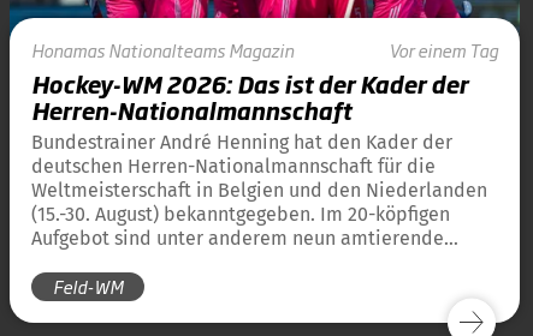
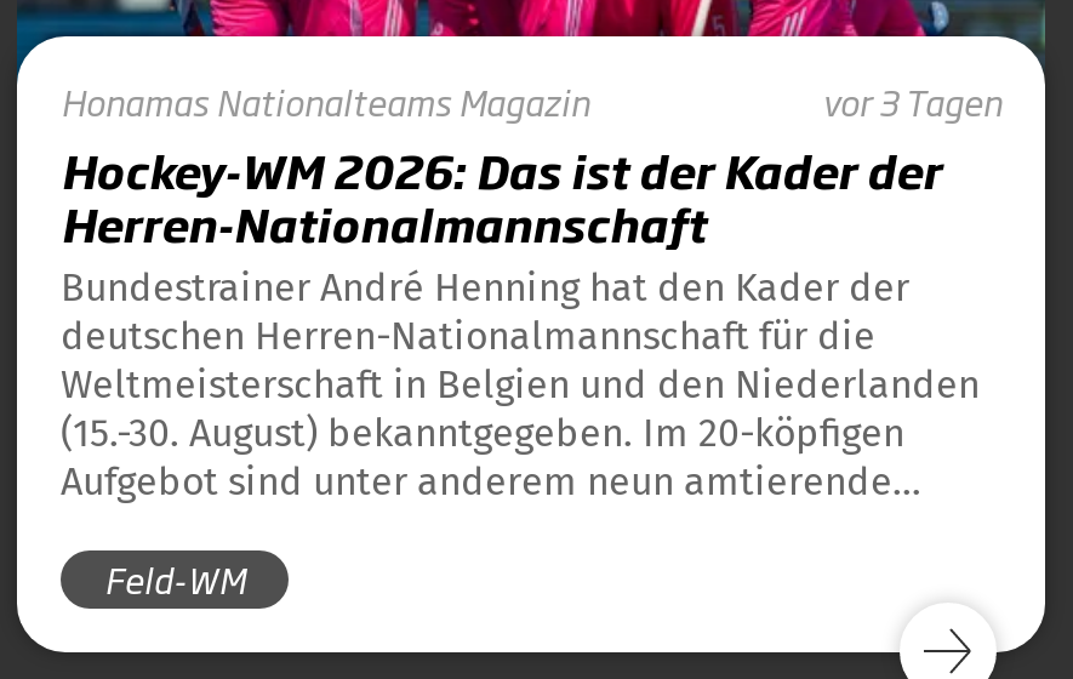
- Vor einem Tag
+ vor 3 Tagen
